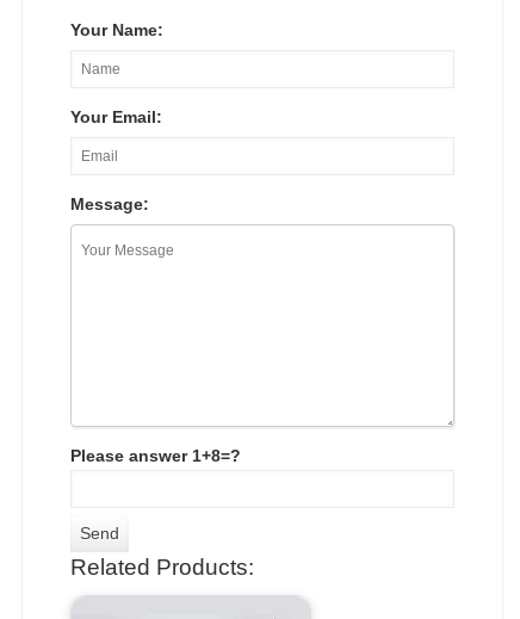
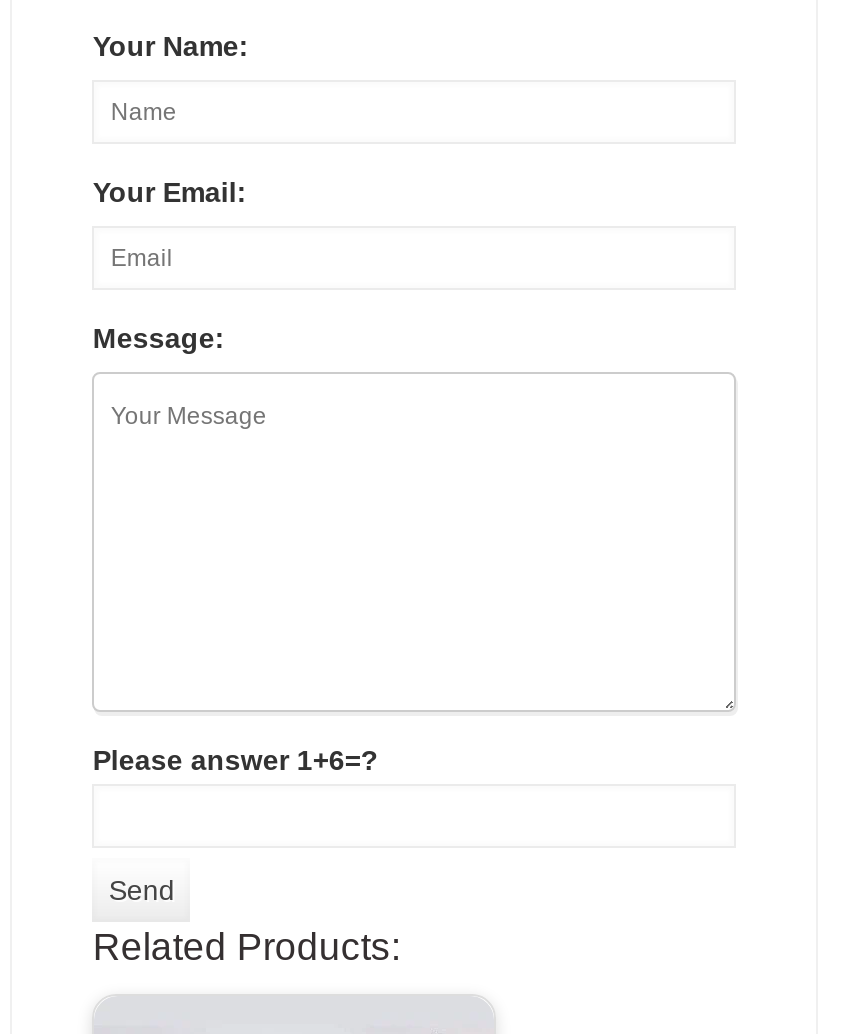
- Please answer 1+8=?
+ Please answer 1+6=?
